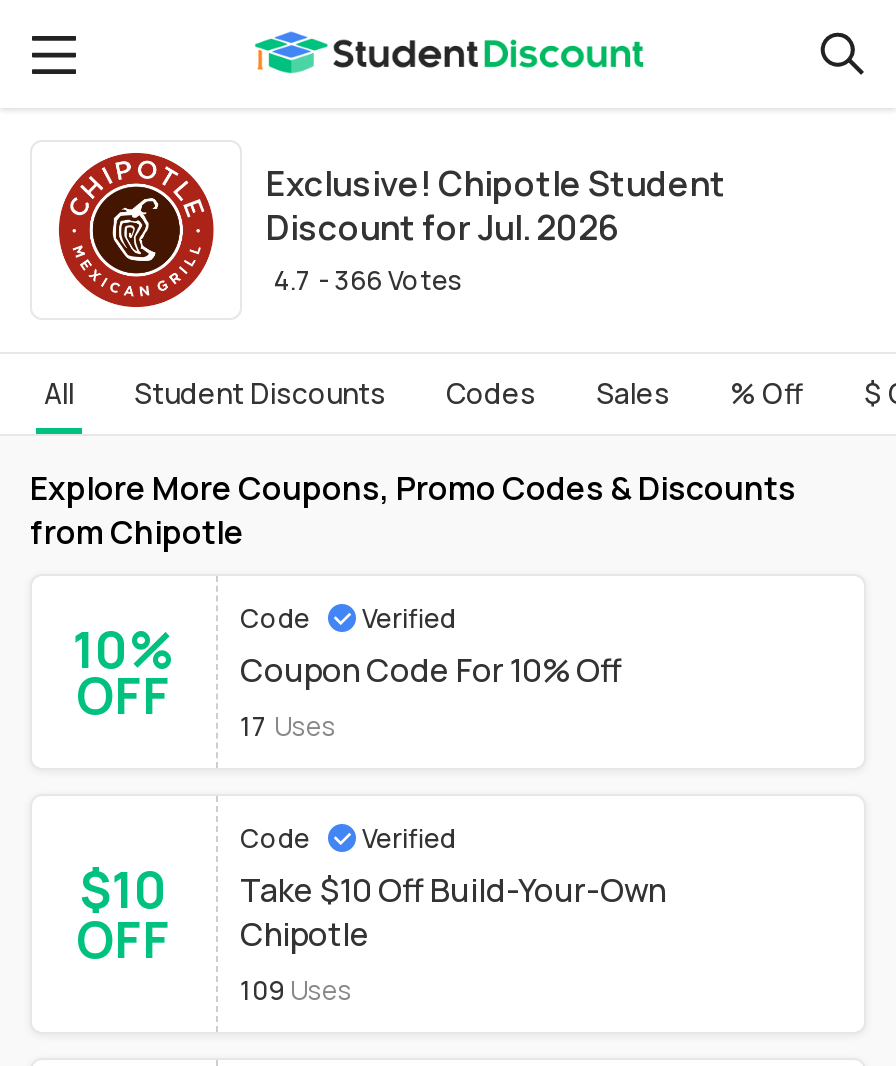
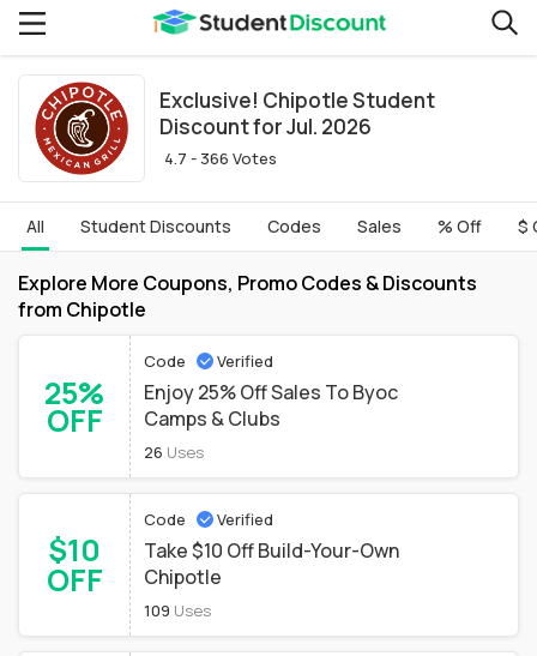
- 10%
+ 25%

- Coupon Code For 10% Off
- 17 Uses
+ Enjoy 25% Off Sales To Byoc
+ Camps & Clubs
+ 26 Uses
